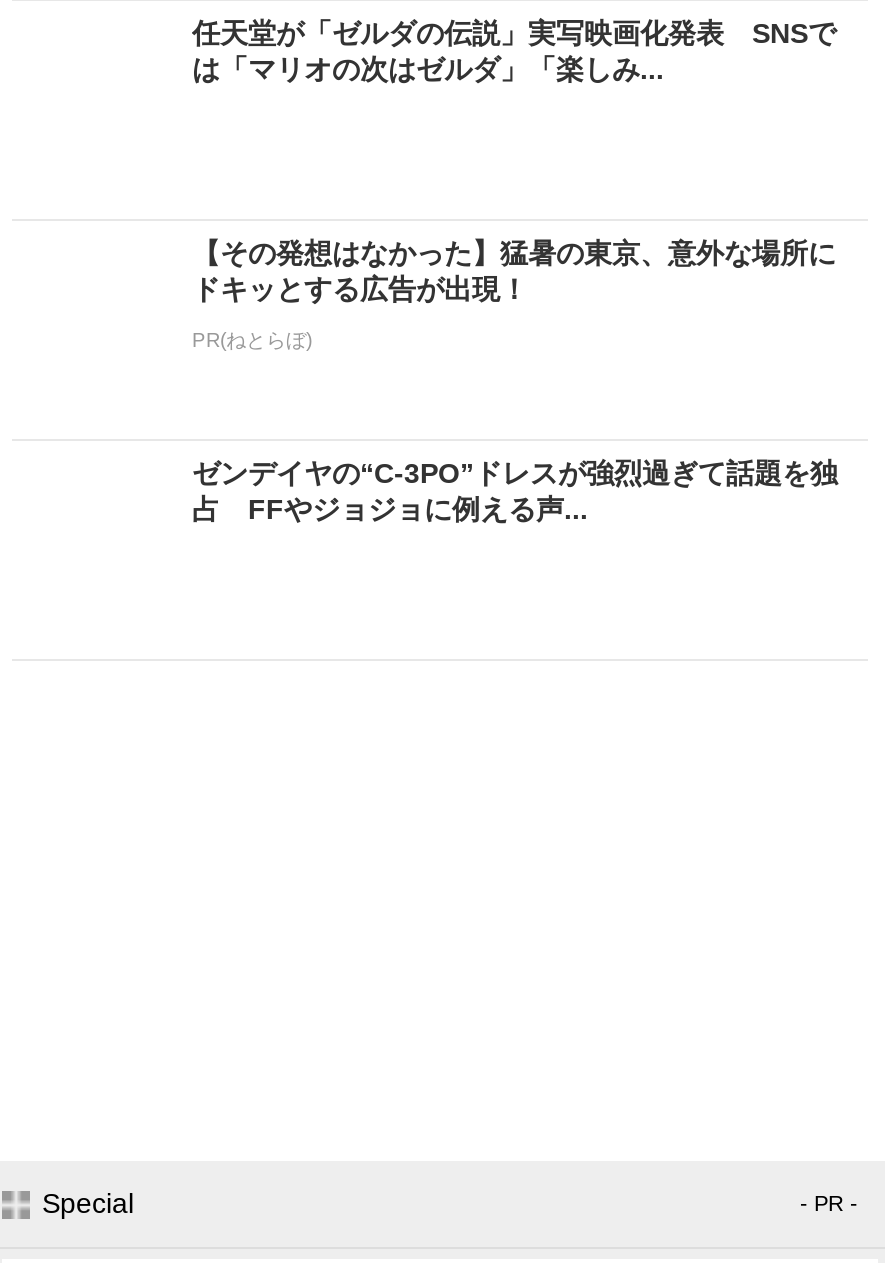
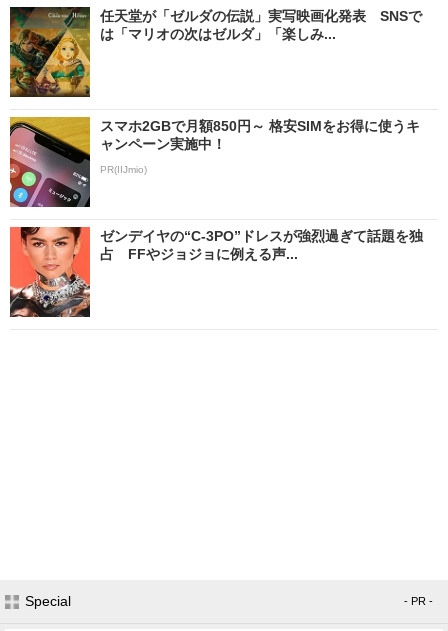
+ [image]

+ [image]

+ [image]

- 【その発想はなかった】猛暑の東京、意外な場所に
- ドキッとする広告が出現！
+ スマホ2GBで月額850円～ 格安SIMをお得に使うキ
+ ャンペーン実施中！

- PR(ねとらぼ)
+ PR(IIJmio)
